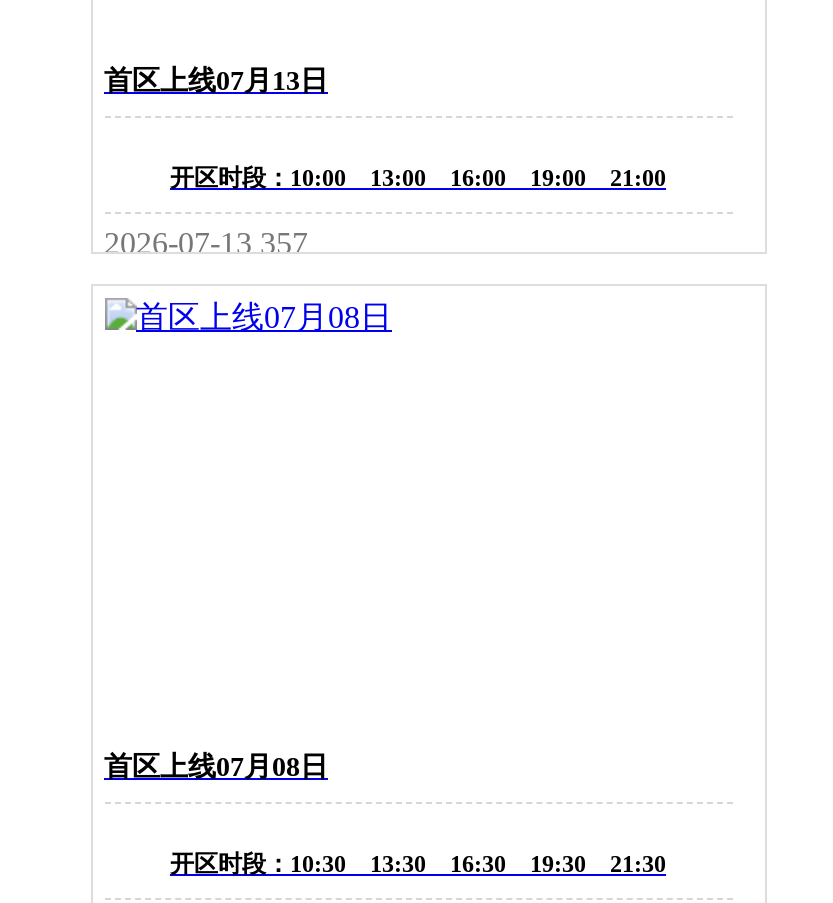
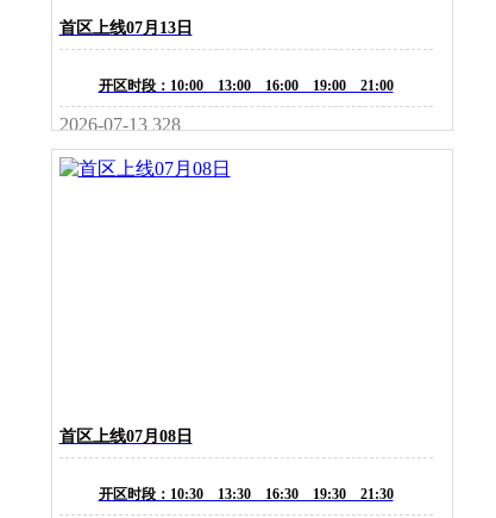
- 2026-07-13 357
+ 2026-07-13 328
